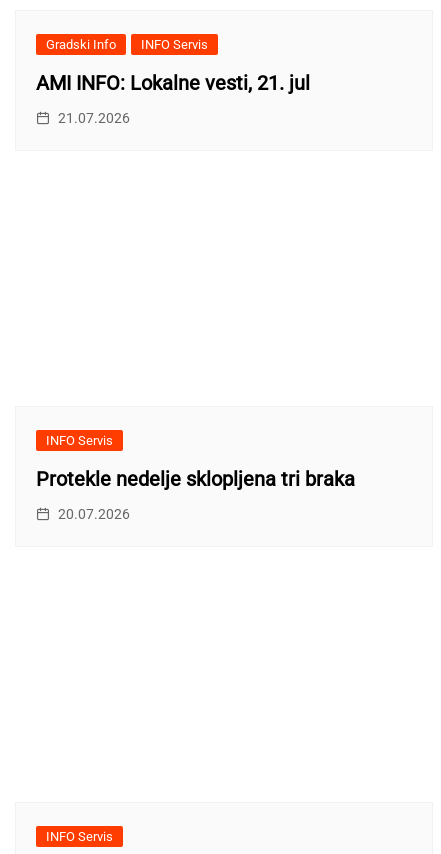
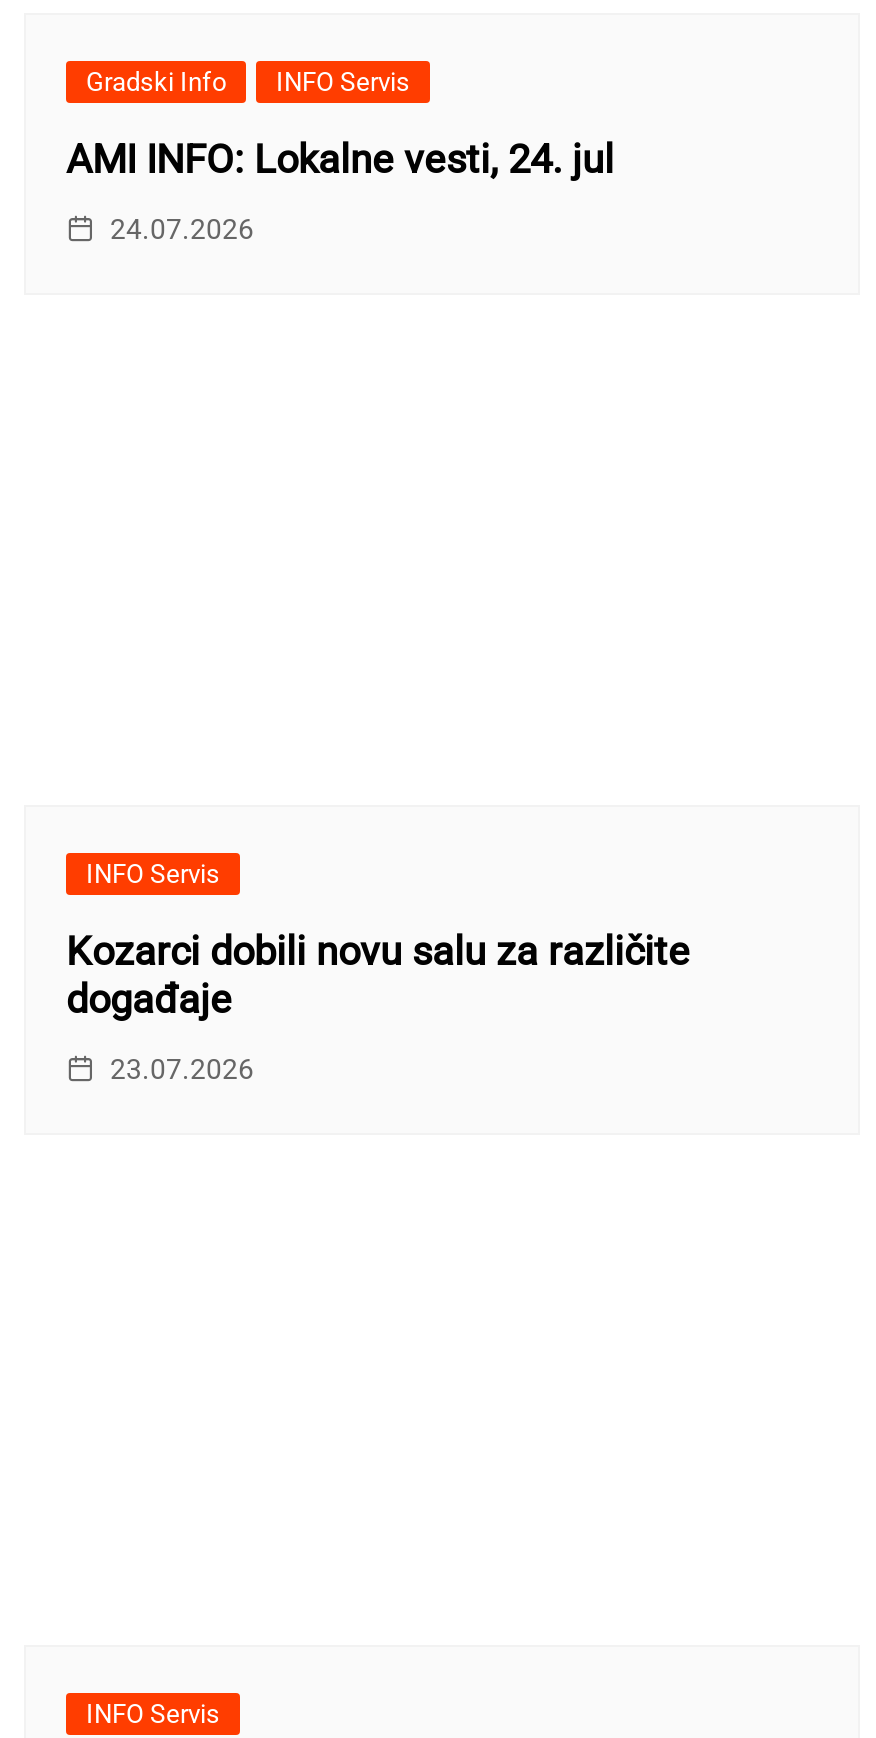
- AMI INFO: Lokalne vesti, 21. jul
+ AMI INFO: Lokalne vesti, 24. jul

- 21.07.2026
+ 24.07.2026

- Protekle nedelje sklopljena tri braka
+ Kozarci dobili novu salu za različite
+ događaje

- 20.07.2026
+ 23.07.2026
